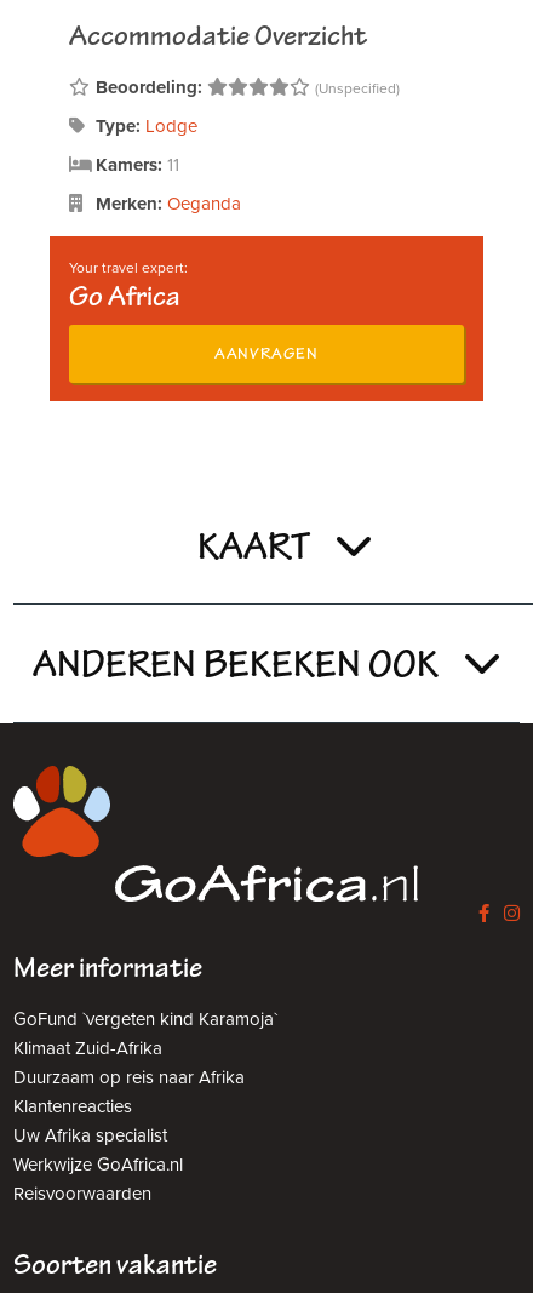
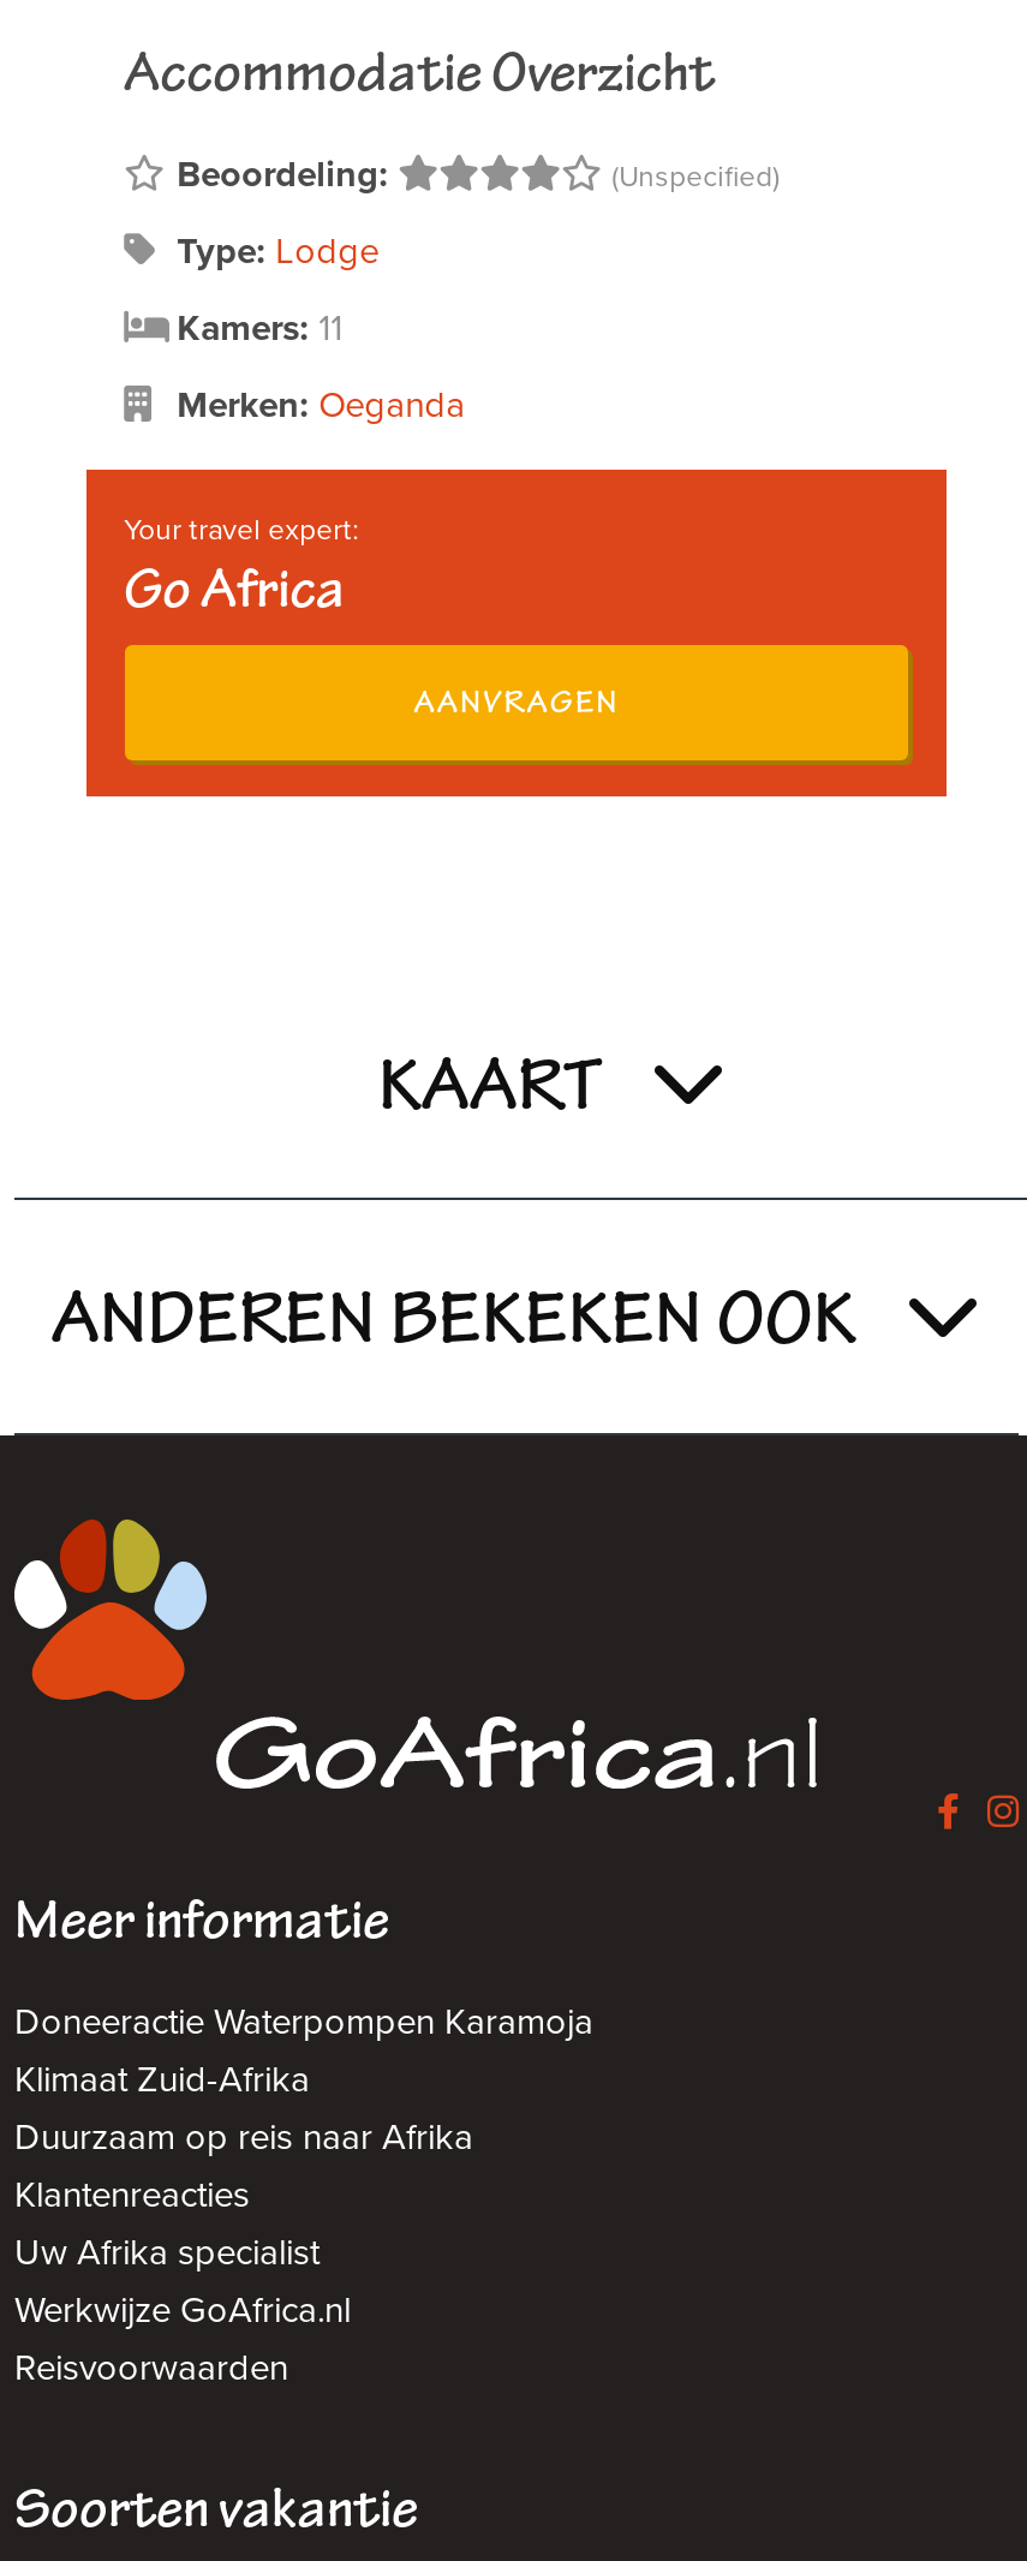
- GoFund `vergeten kind Karamoja`
+ Doneeractie Waterpompen Karamoja
